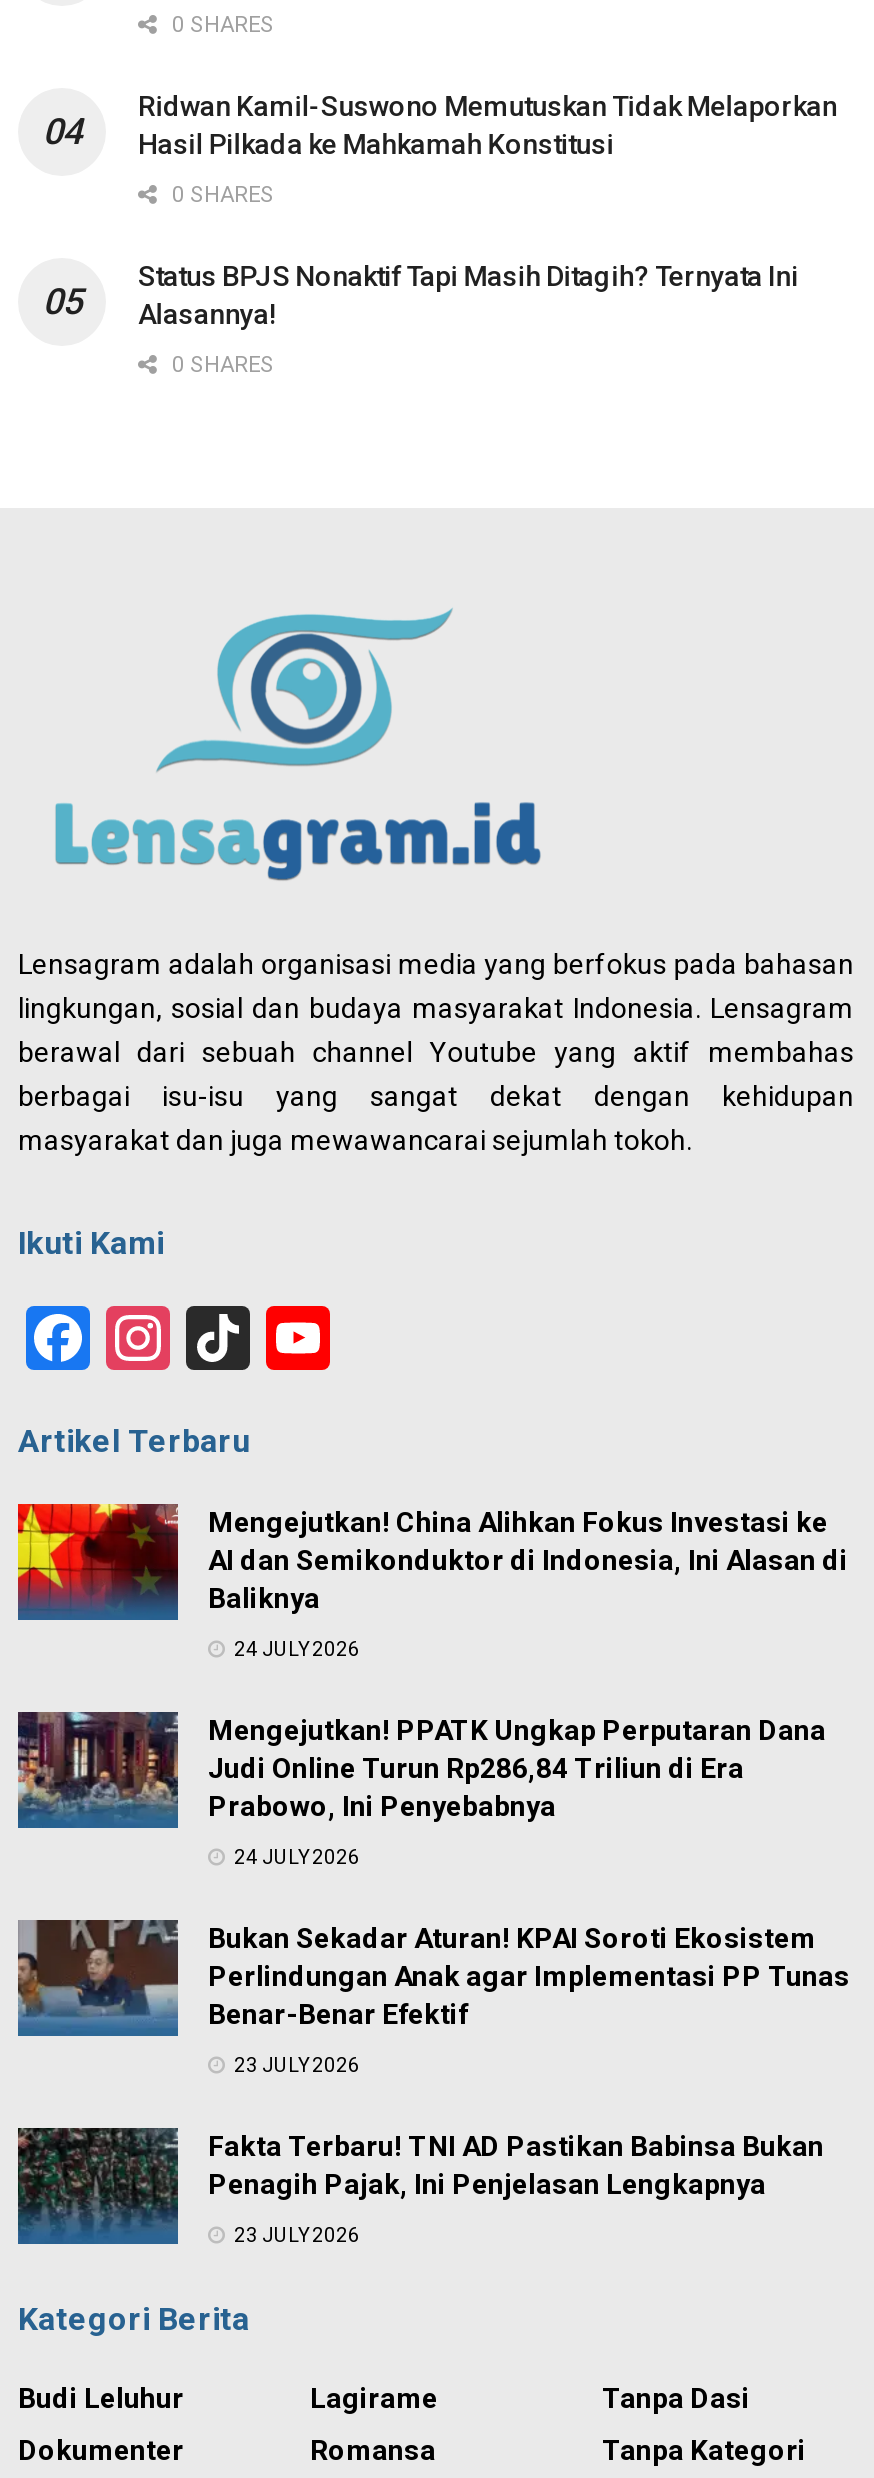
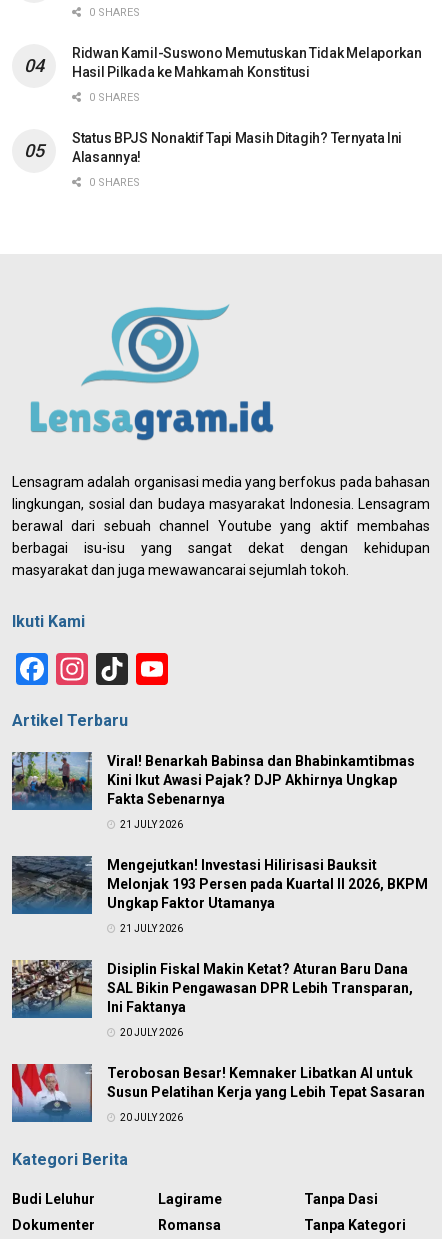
- [image]
- Mengejutkan! China Alihkan Fokus Investasi ke
- AI dan Semikonduktor di Indonesia, Ini Alasan di
- Baliknya
+ [image]
+ Viral! Benarkah Babinsa dan Bhabinkamtibmas
+ Kini Ikut Awasi Pajak? DJP Akhirnya Ungkap
+ Fakta Sebenarnya

- 24 JULY 2026
+ 21 JULY 2026

- [image]
- Mengejutkan! PPATK Ungkap Perputaran Dana
- Judi Online Turun Rp286,84 Triliun di Era
- Prabowo, Ini Penyebabnya
+ [image]
+ Mengejutkan! Investasi Hilirisasi Bauksit
+ Melonjak 193 Persen pada Kuartal II 2026, BKPM
+ Ungkap Faktor Utamanya

- 24 JULY 2026
+ 21 JULY 2026

- [image]
- Bukan Sekadar Aturan! KPAI Soroti Ekosistem
- Perlindungan Anak agar Implementasi PP Tunas
- Benar-Benar Efektif
+ [image]
+ Disiplin Fiskal Makin Ketat? Aturan Baru Dana
+ SAL Bikin Pengawasan DPR Lebih Transparan,
+ Ini Faktanya

- 23 JULY 2026
+ 20 JULY 2026

- [image]
- Fakta Terbaru! TNI AD Pastikan Babinsa Bukan
- Penagih Pajak, Ini Penjelasan Lengkapnya
+ [image]
+ Terobosan Besar! Kemnaker Libatkan AI untuk
+ Susun Pelatihan Kerja yang Lebih Tepat Sasaran

- 23 JULY 2026
+ 20 JULY 2026
